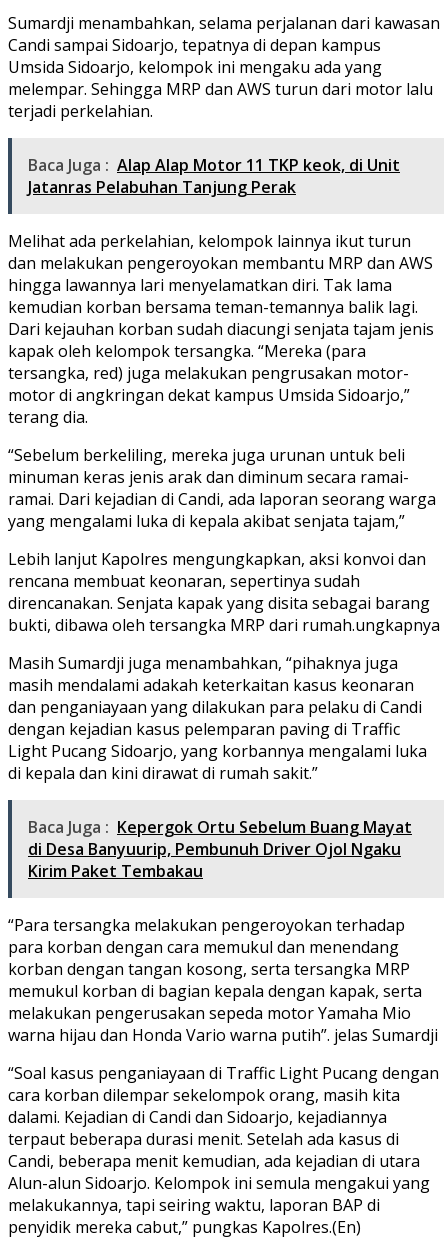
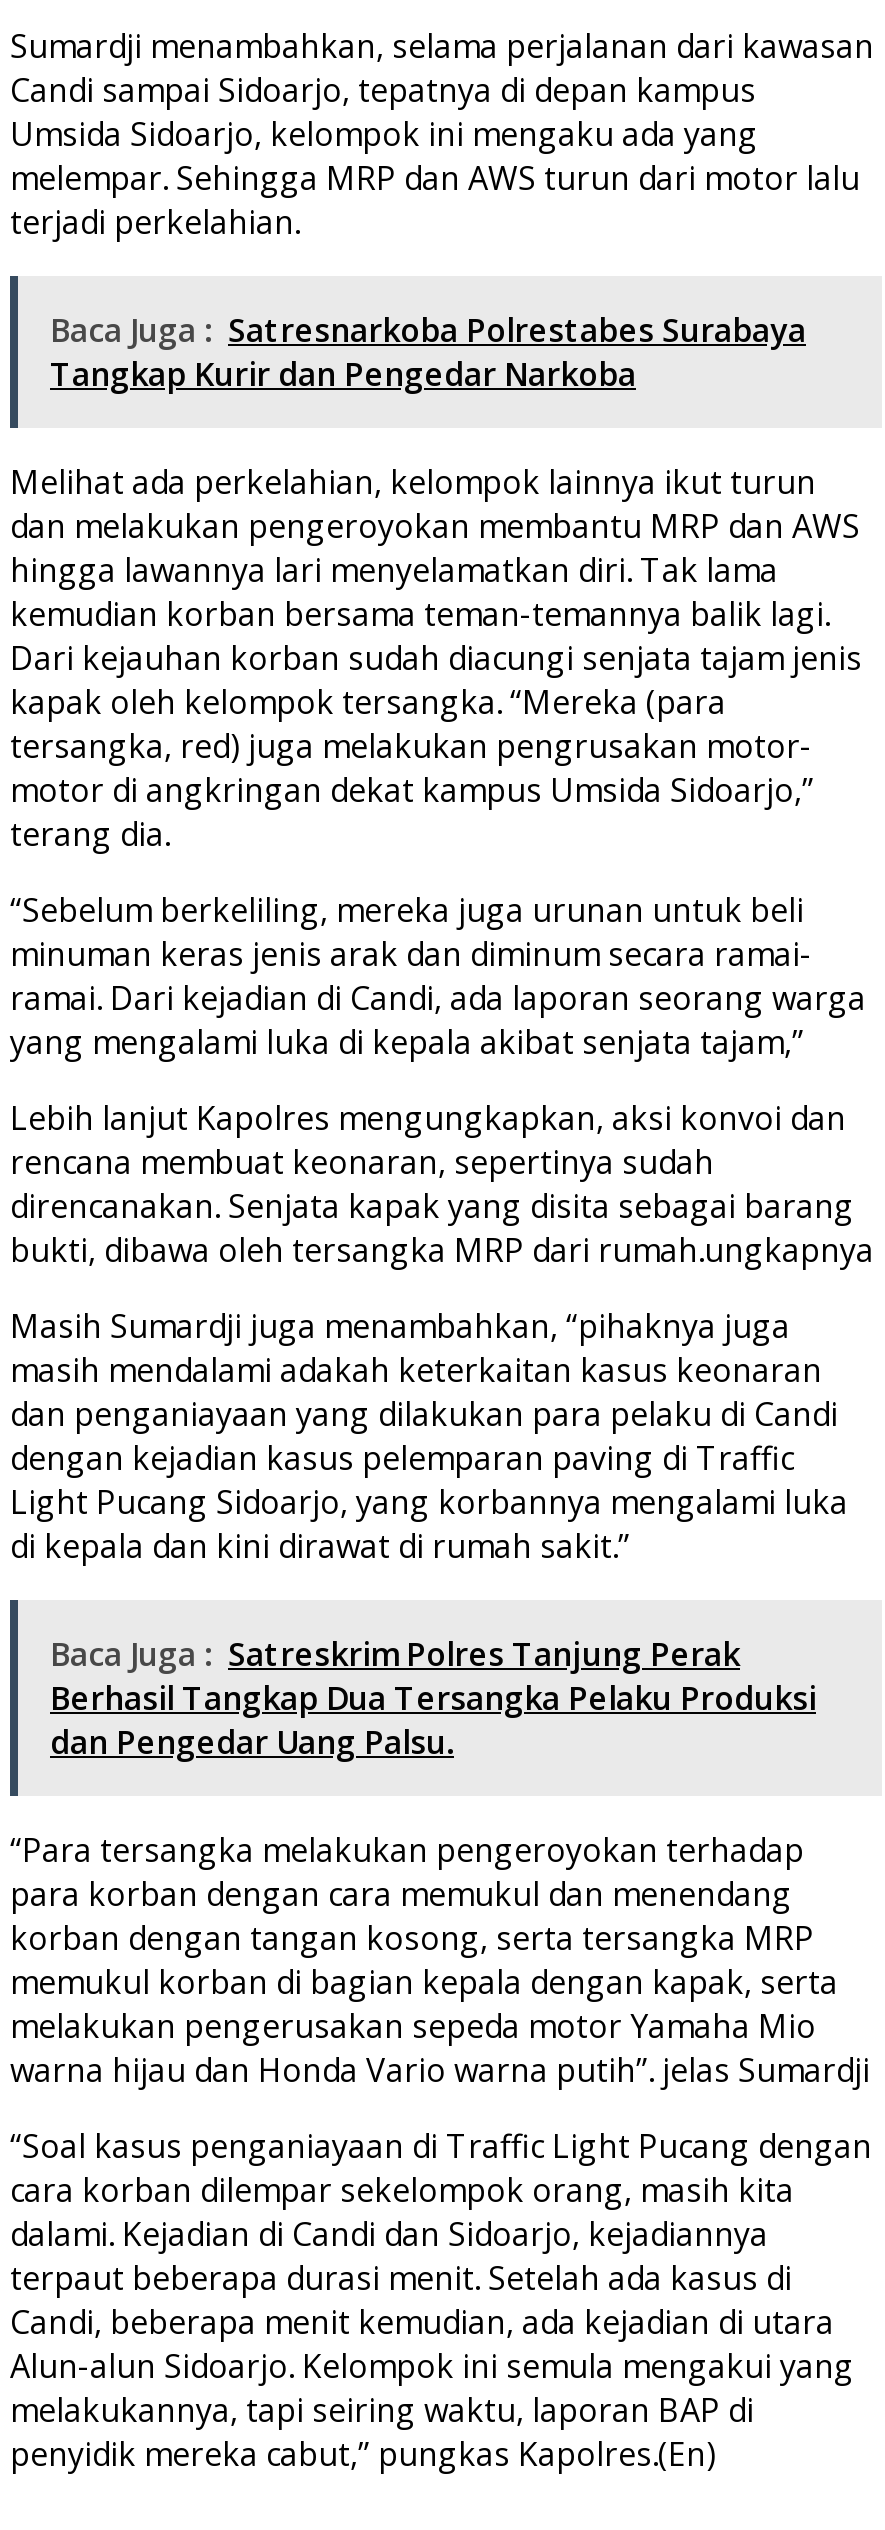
- Baca Juga : Alap Alap Motor 11 TKP keok, di Unit
- Jatanras Pelabuhan Tanjung Perak
+ Baca Juga : Satresnarkoba Polrestabes Surabaya
+ Tangkap Kurir dan Pengedar Narkoba

- Baca Juga : Kepergok Ortu Sebelum Buang Mayat
- di Desa Banyuurip, Pembunuh Driver Ojol Ngaku
- Kirim Paket Tembakau
+ Baca Juga : Satreskrim Polres Tanjung Perak
+ Berhasil Tangkap Dua Tersangka Pelaku Produksi
+ dan Pengedar Uang Palsu.
